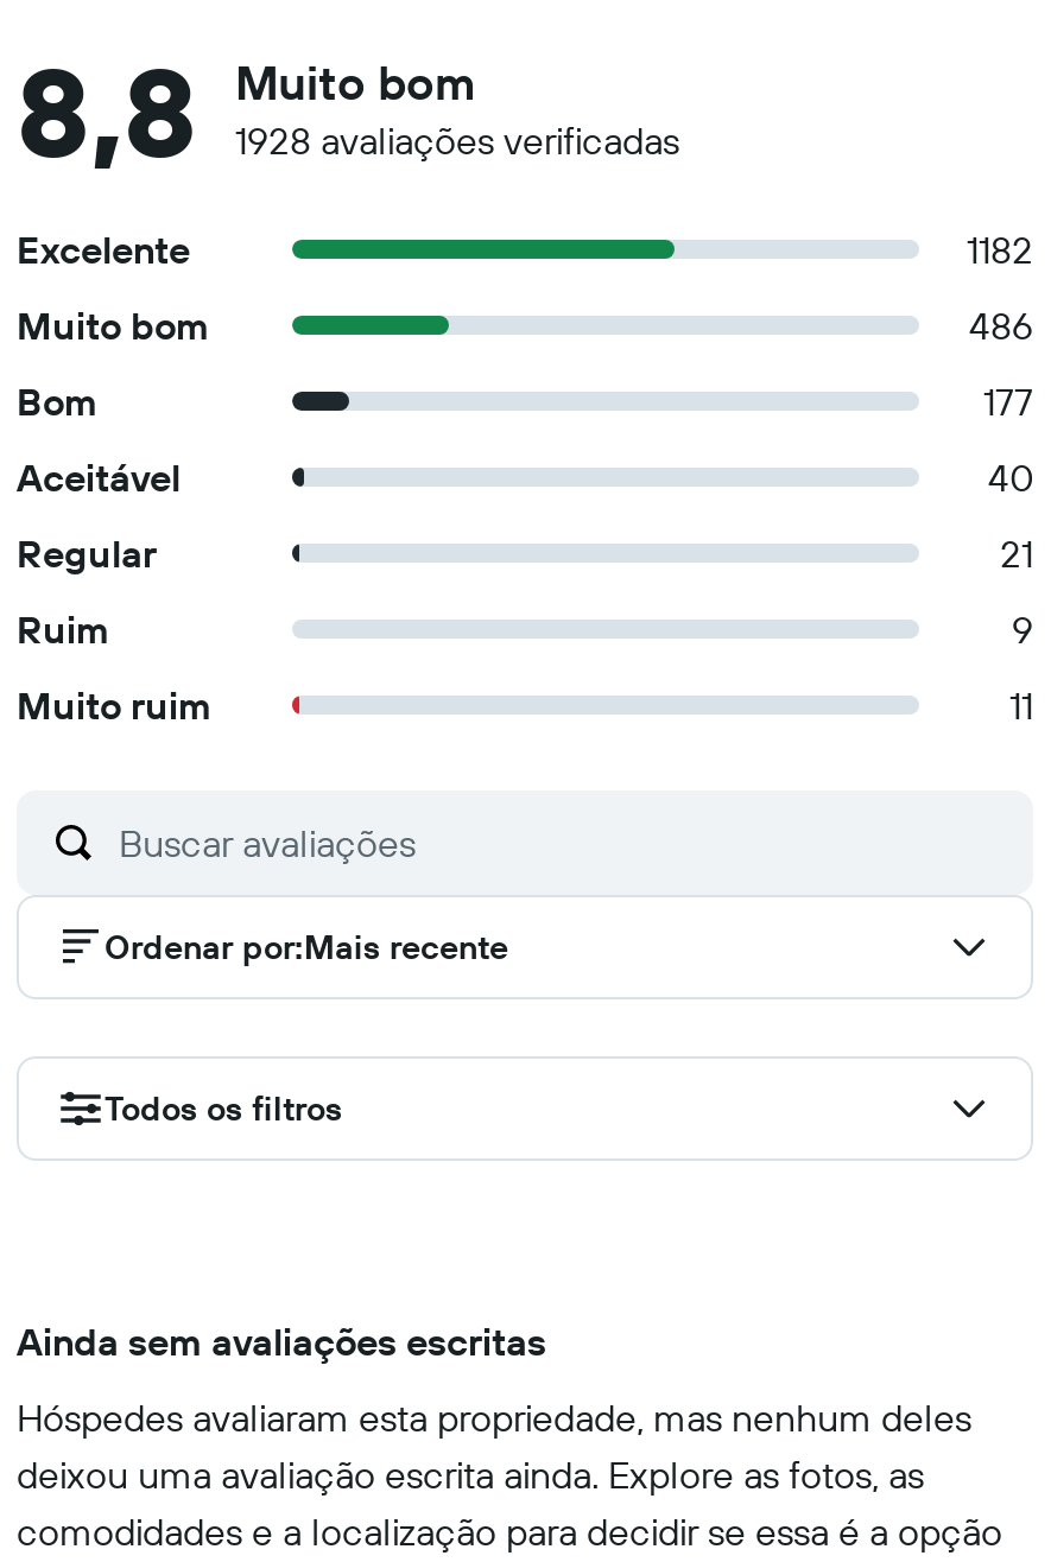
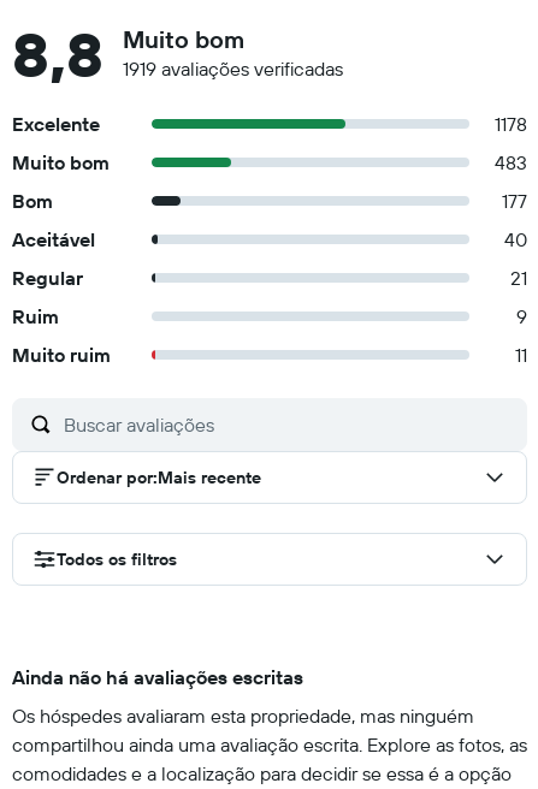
- 1928 avaliações verificadas
+ 1919 avaliações verificadas

- 1182
+ 1178

- 486
+ 483

- Ainda sem avaliações escritas
+ Ainda não há avaliações escritas

- Hóspedes avaliaram esta propriedade, mas nenhum deles
- deixou uma avaliação escrita ainda. Explore as fotos, as
+ Os hóspedes avaliaram esta propriedade, mas ninguém
+ compartilhou ainda uma avaliação escrita. Explore as fotos, as
